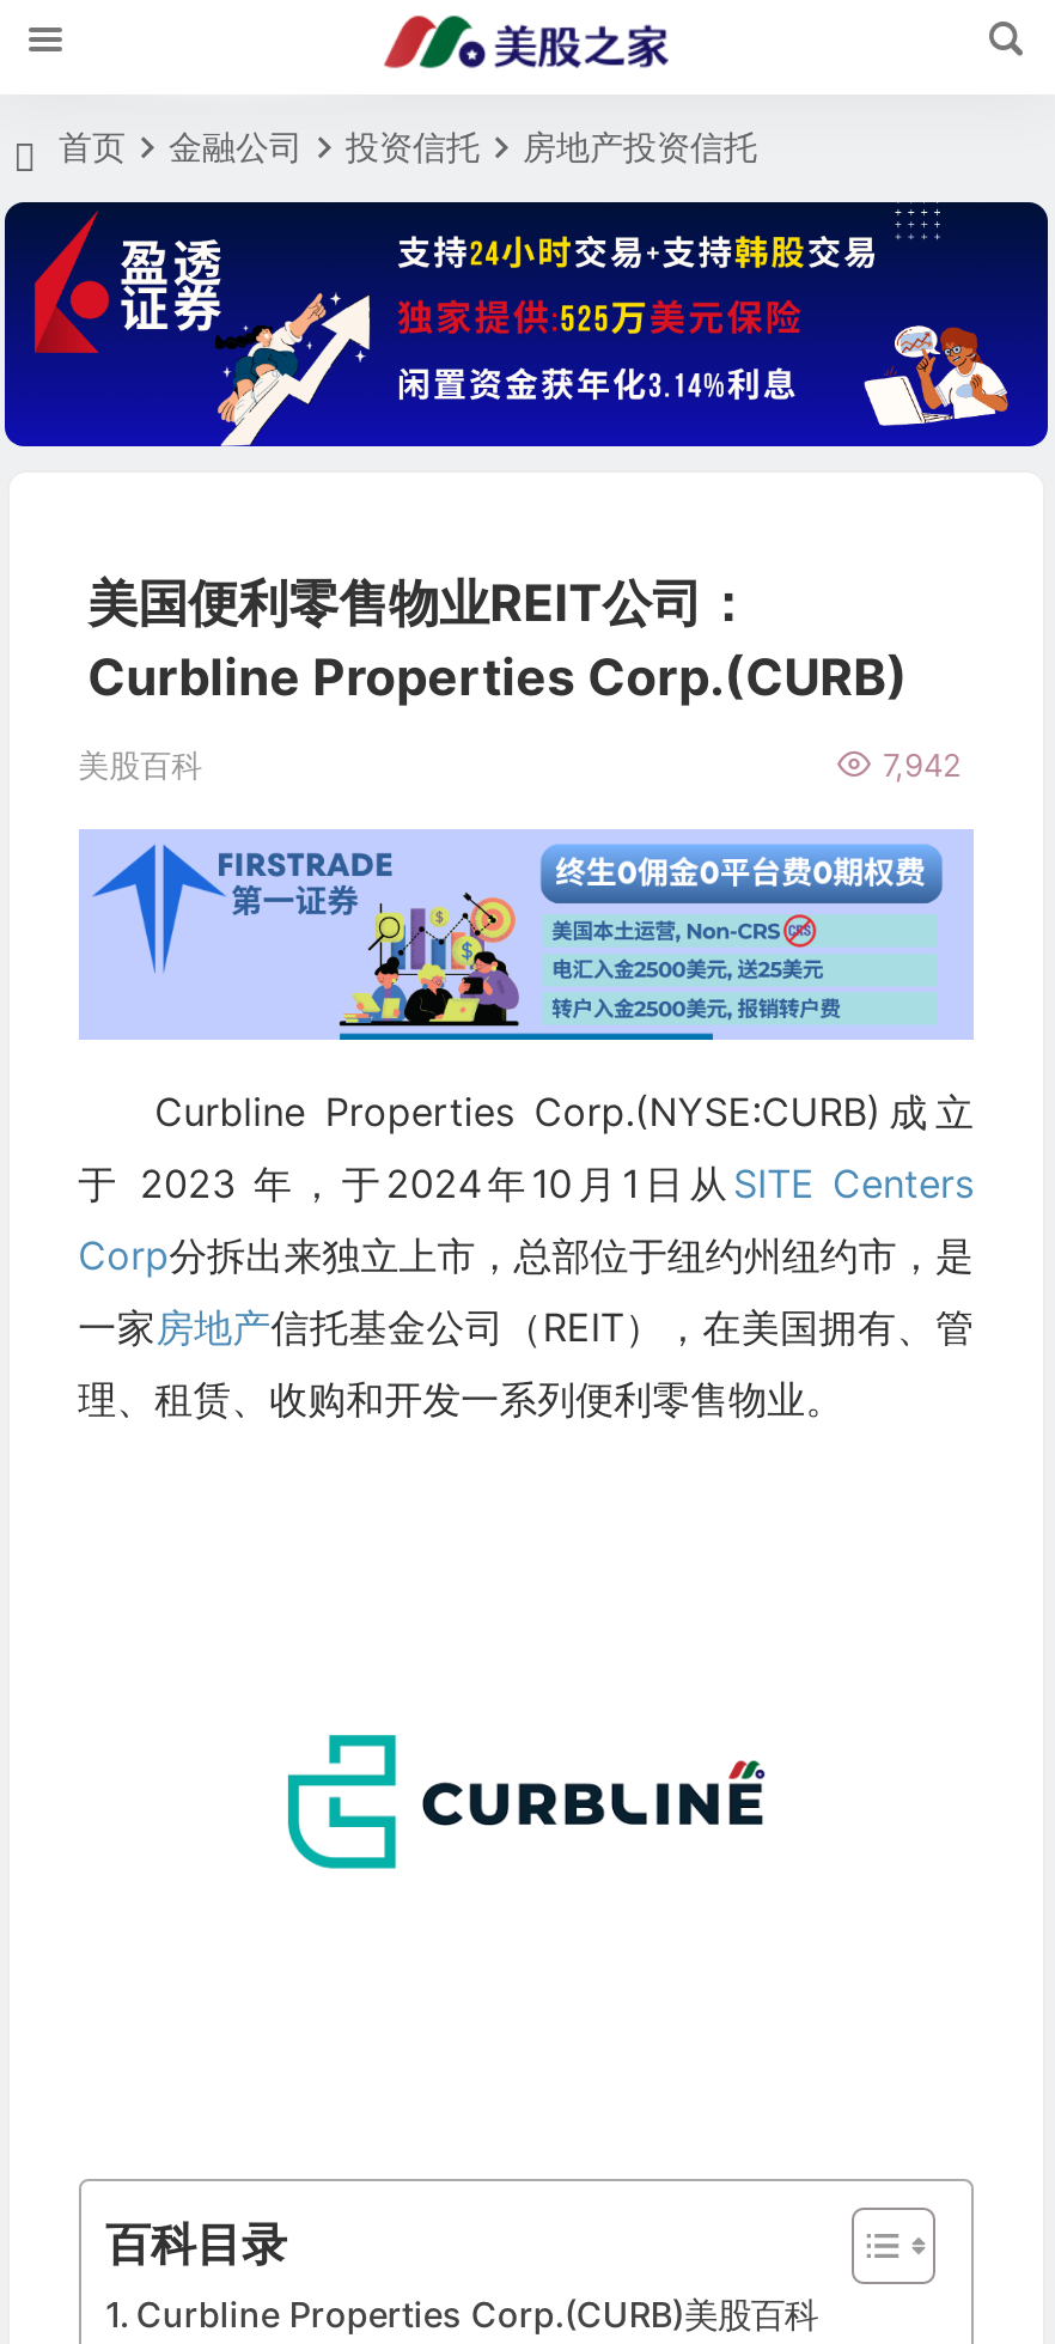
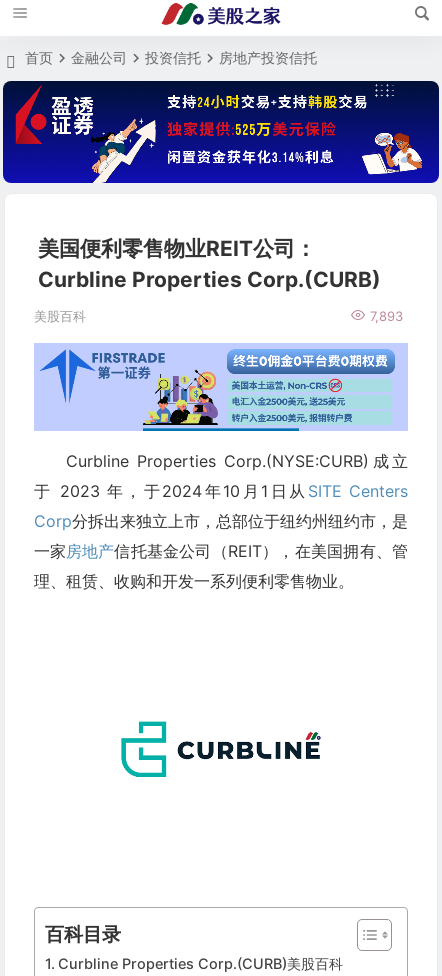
- 7,942
+ 7,893
